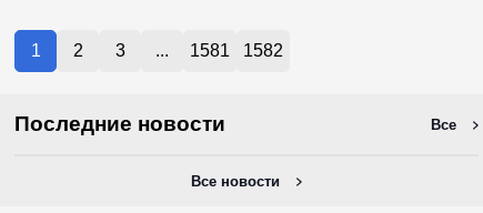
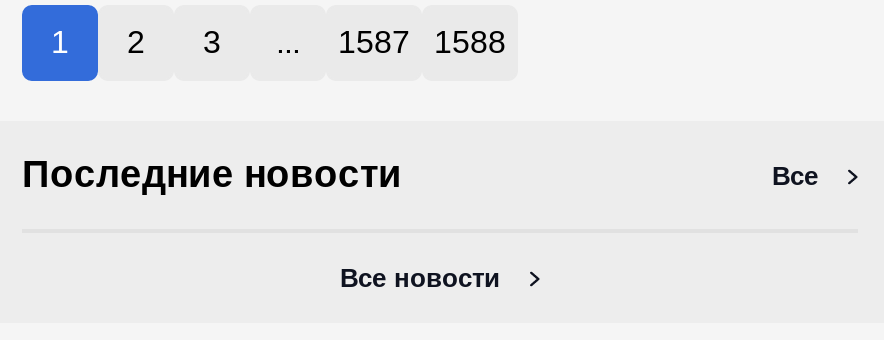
- 1581
+ 1587

- 1582
+ 1588
